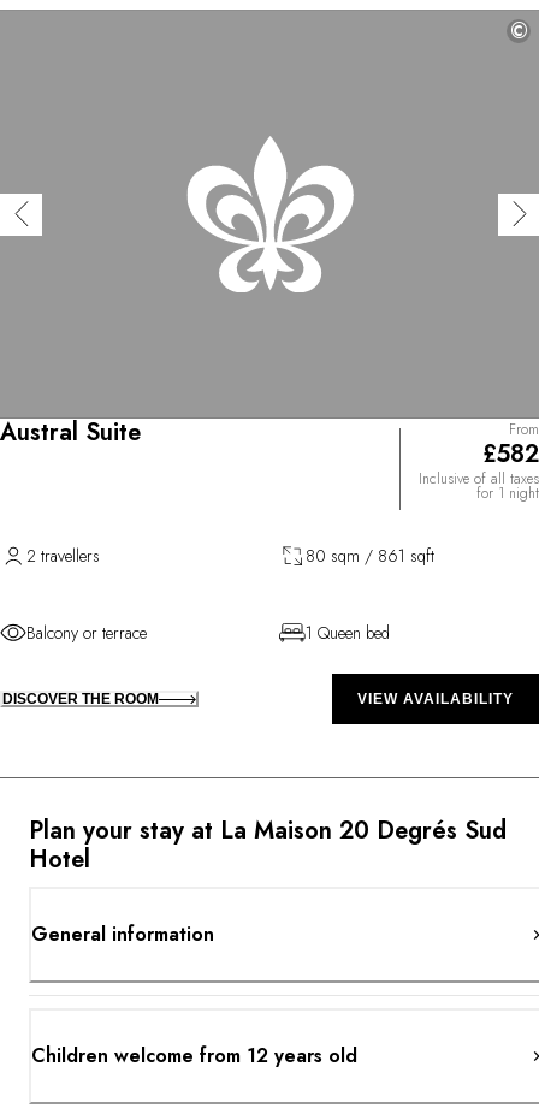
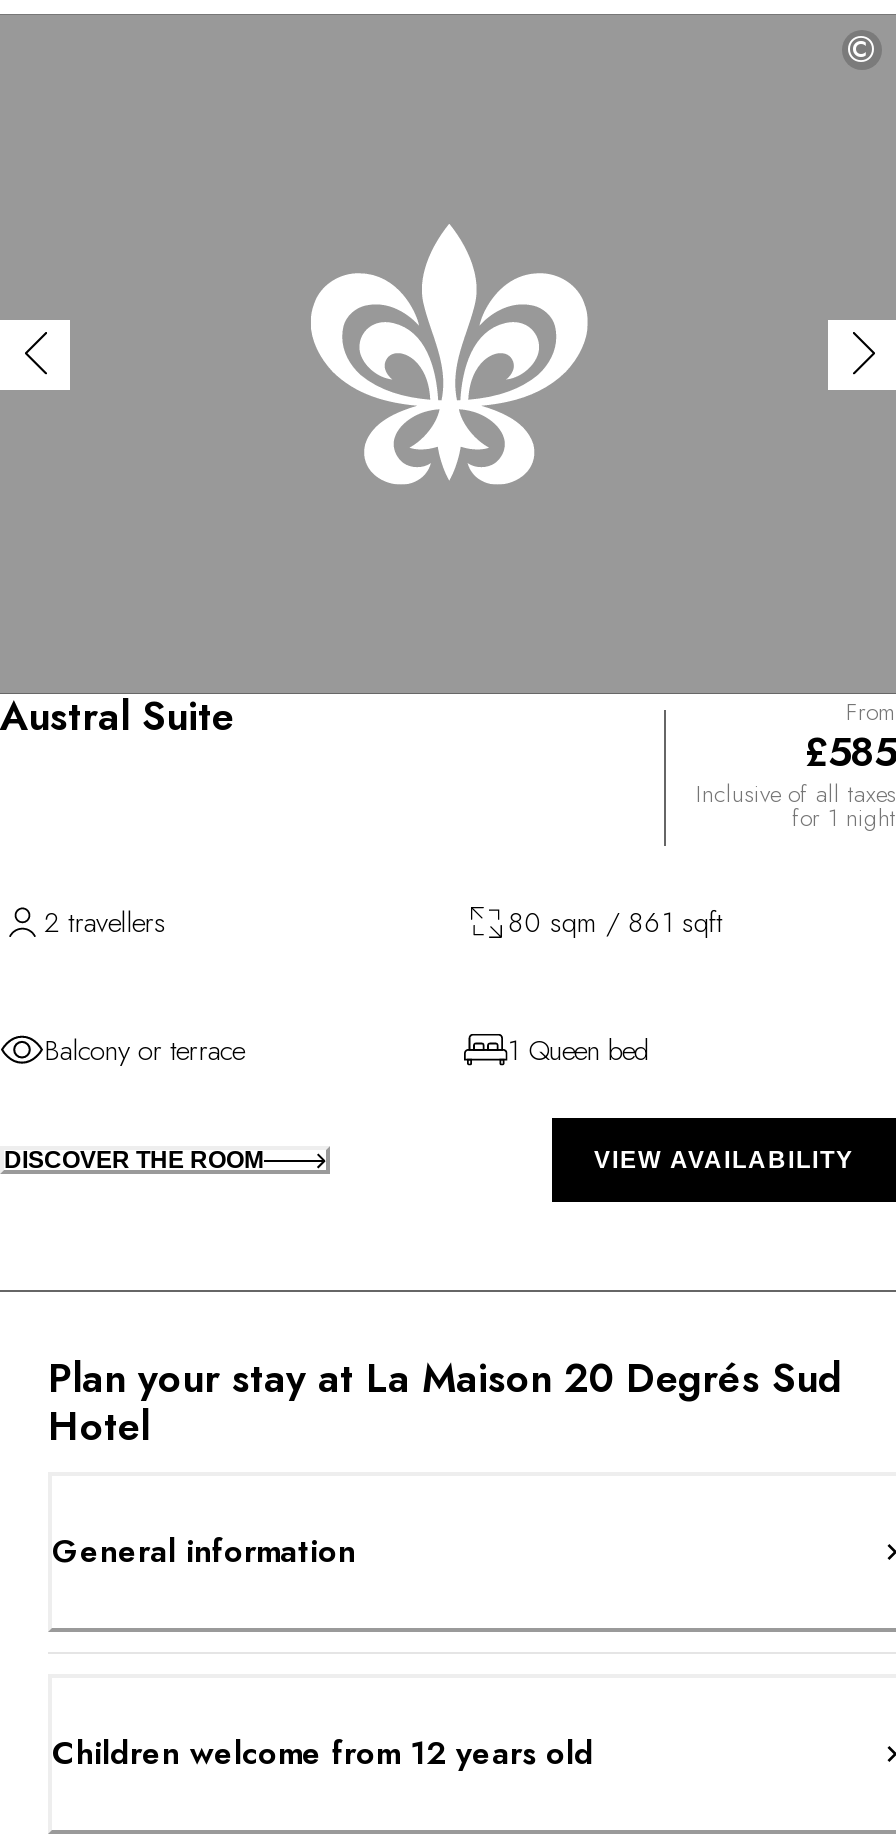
- £582
+ £585
